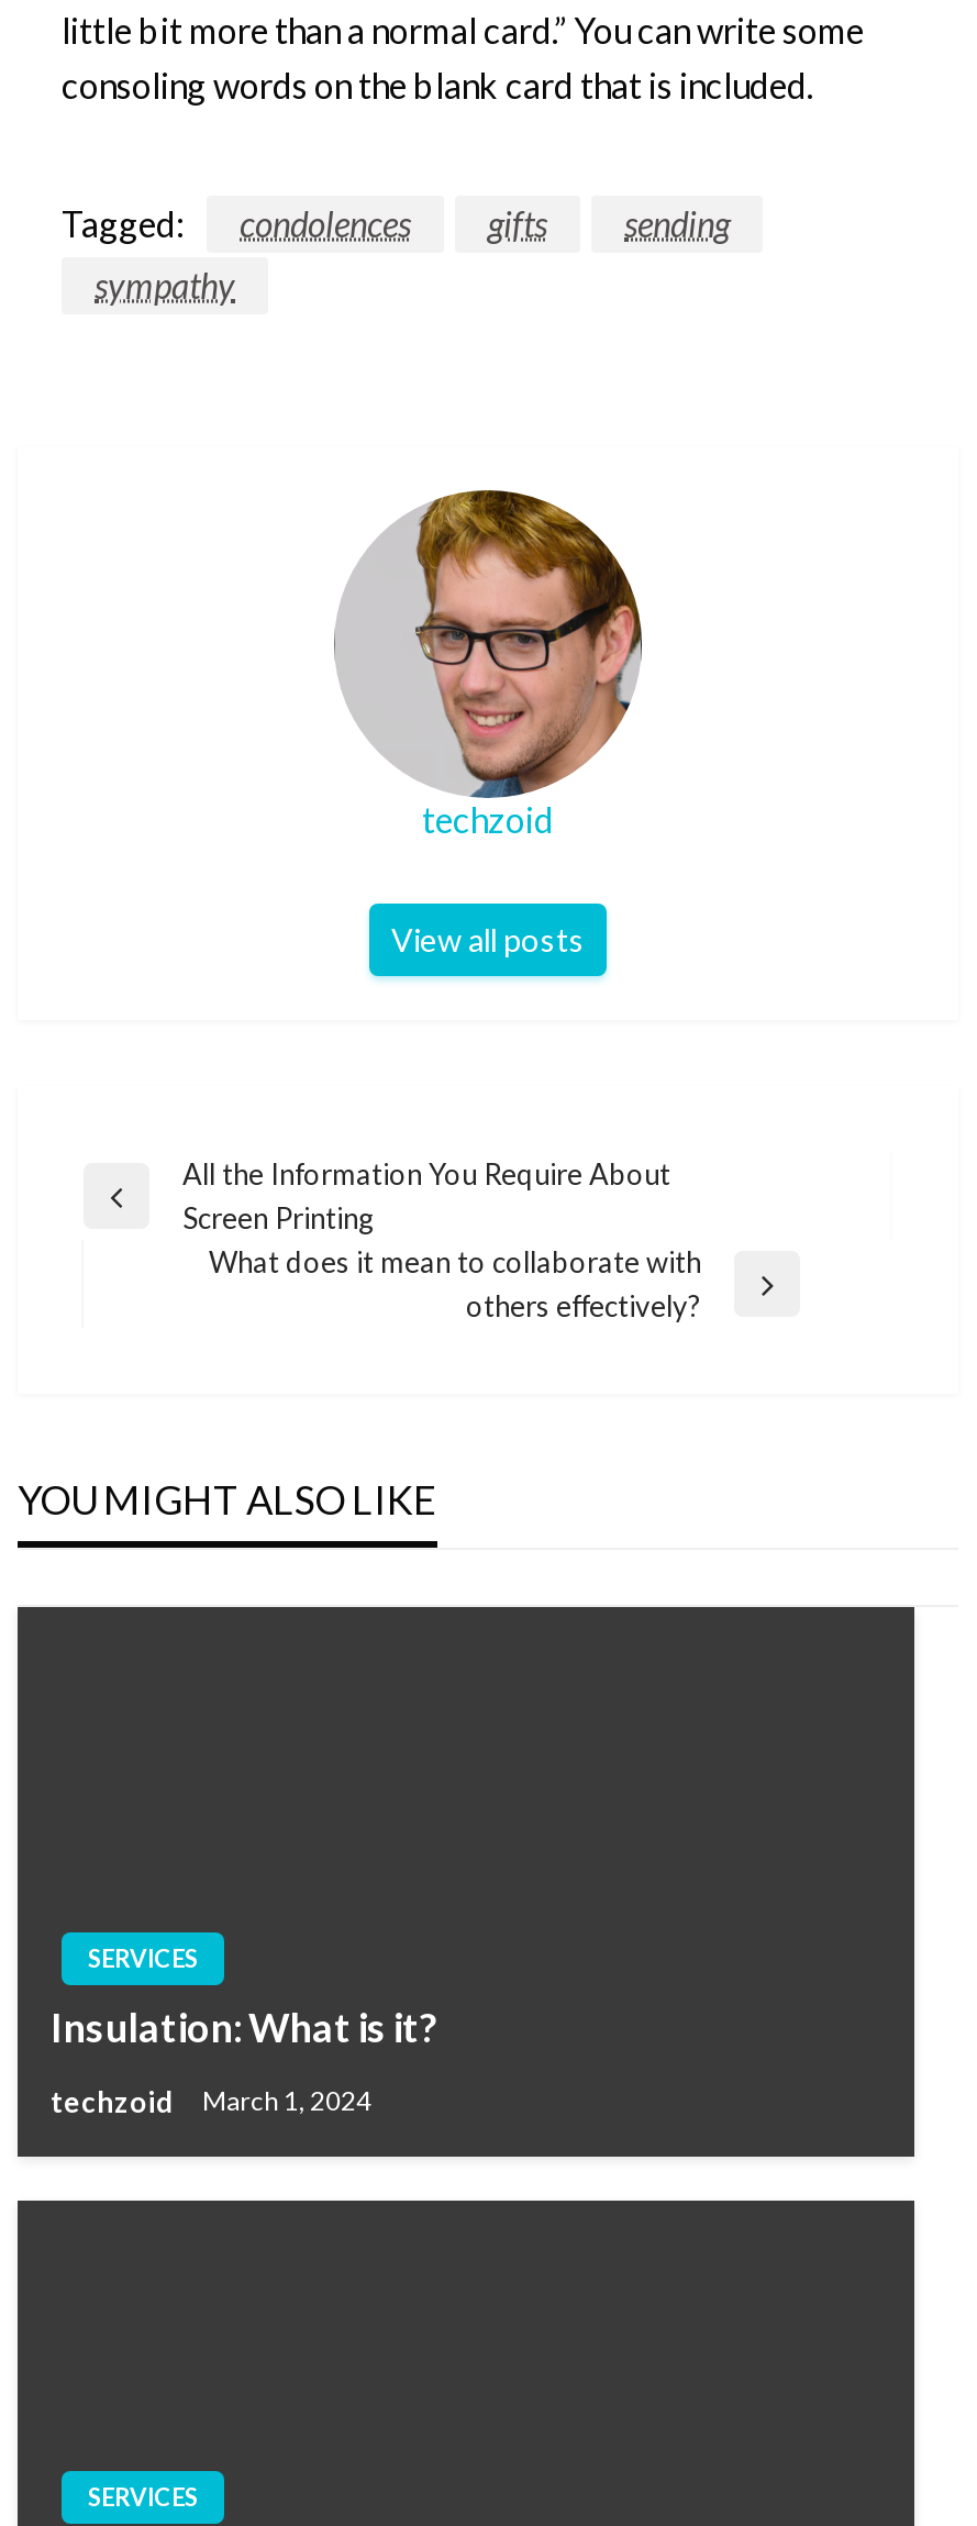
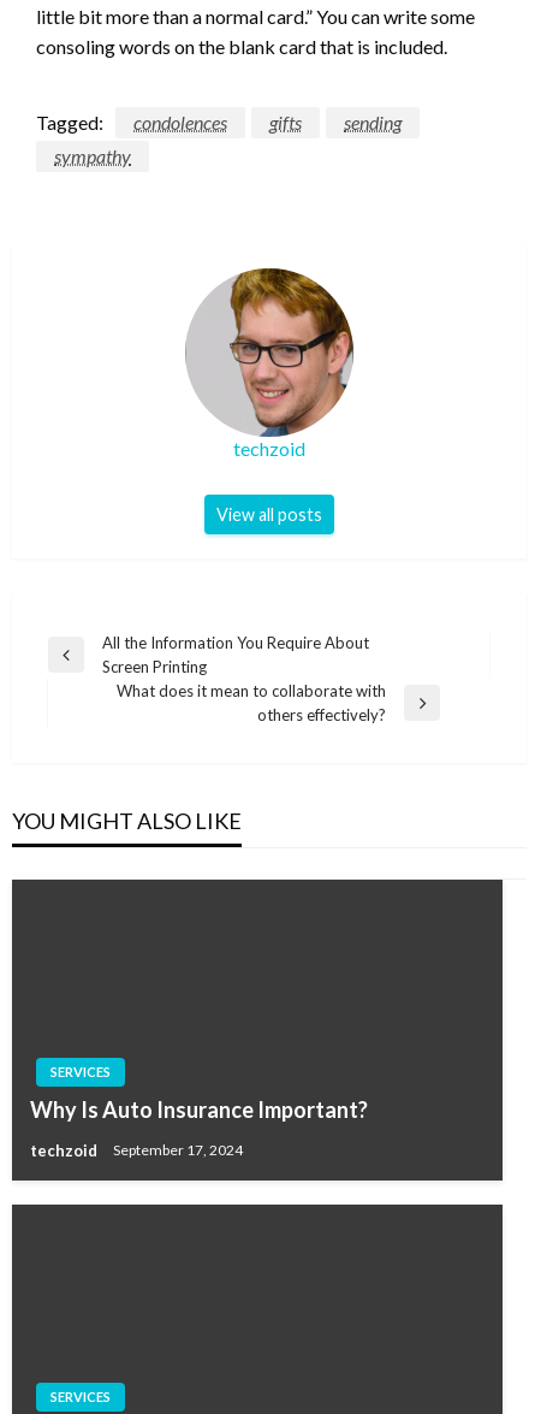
- Insulation: What is it?
+ Why Is Auto Insurance Important?

- techzoid March 1, 2024
+ techzoid September 17, 2024
